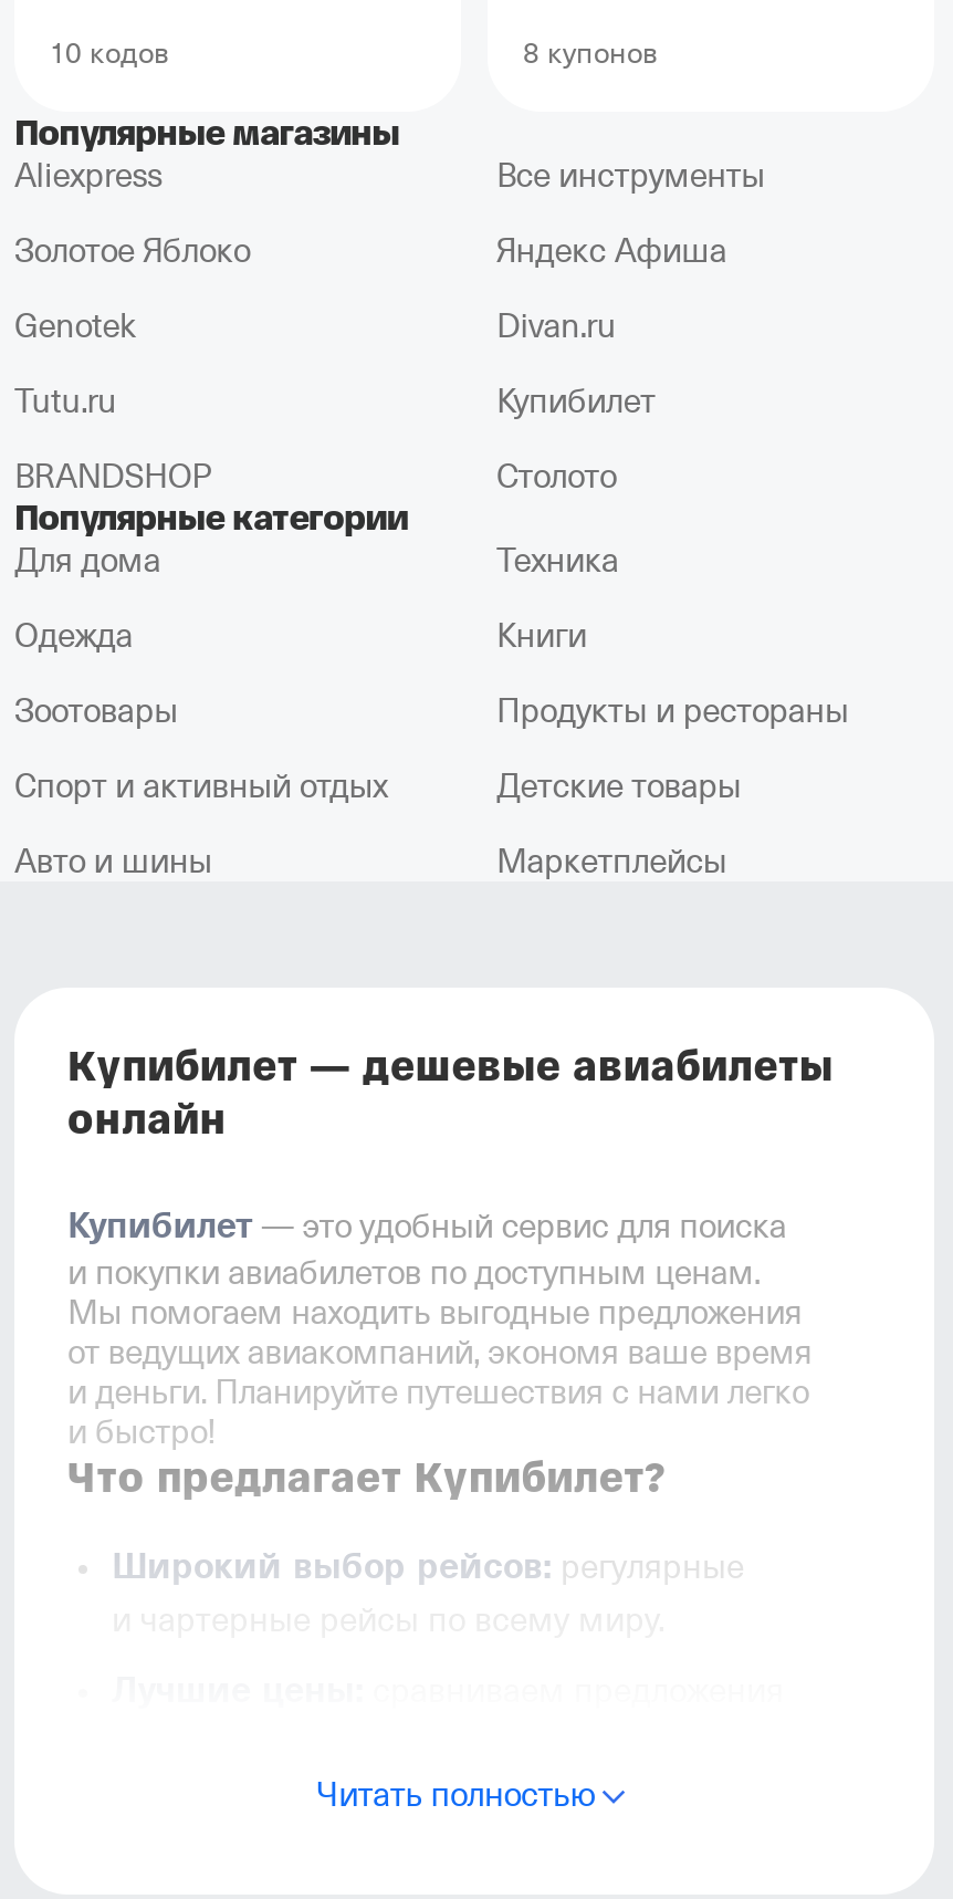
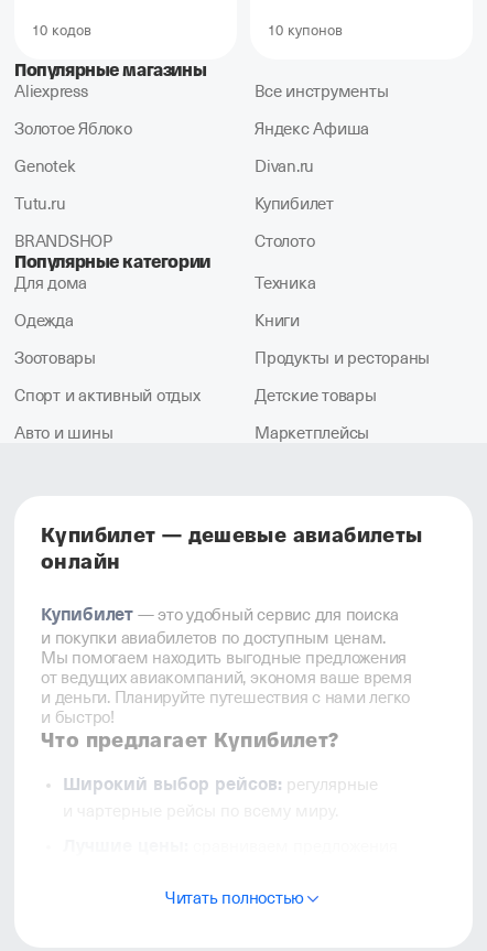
- 8 купонов
+ 10 купонов
